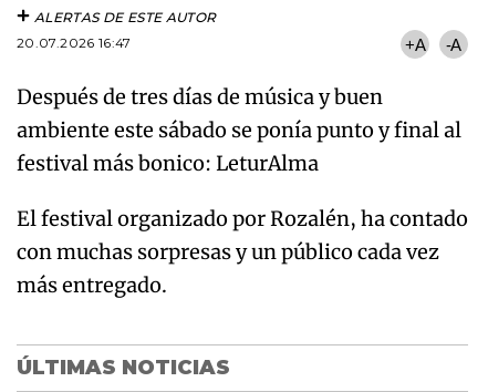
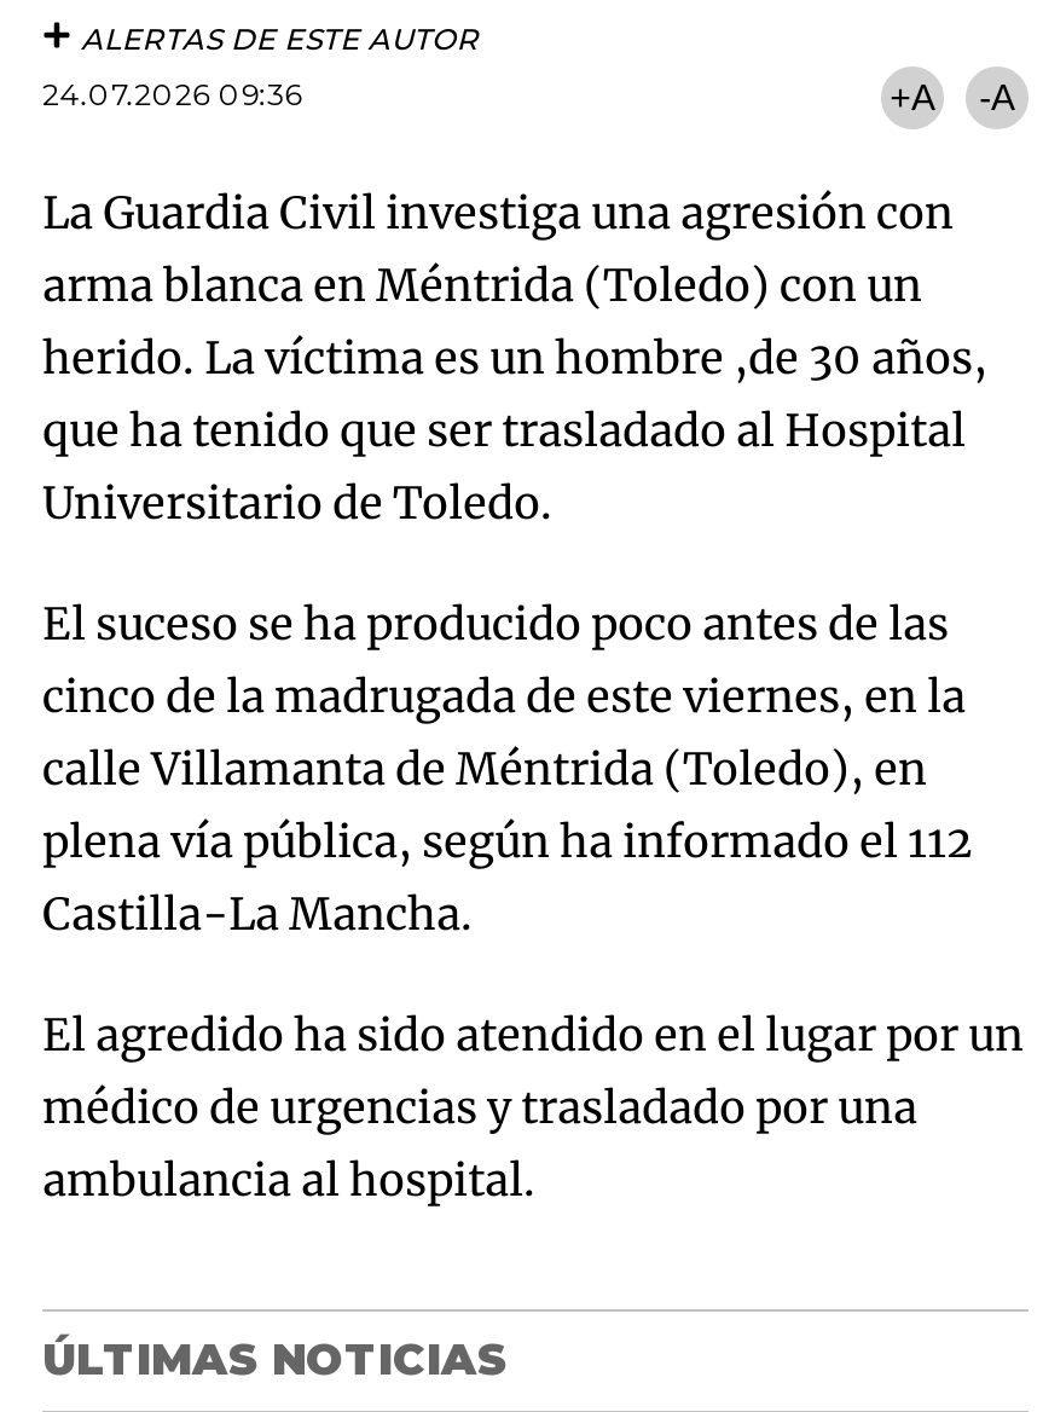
- 20.07.2026 16:47
+ 24.07.2026 09:36

- Después de tres días de música y buen
- ambiente este sábado se ponía punto y final al
- festival más bonico: LeturAlma
- El festival organizado por Rozalén, ha contado
- con muchas sorpresas y un público cada vez
- más entregado.
+ La Guardia Civil investiga una agresión con
+ arma blanca en Méntrida (Toledo) con un
+ herido. La víctima es un hombre ,de 30 años,
+ que ha tenido que ser trasladado al Hospital
+ Universitario de Toledo.
+ El suceso se ha producido poco antes de las
+ cinco de la madrugada de este viernes, en la
+ calle Villamanta de Méntrida (Toledo), en
+ plena vía pública, según ha informado el 112
+ Castilla-La Mancha.
+ El agredido ha sido atendido en el lugar por un
+ médico de urgencias y trasladado por una
+ ambulancia al hospital.
